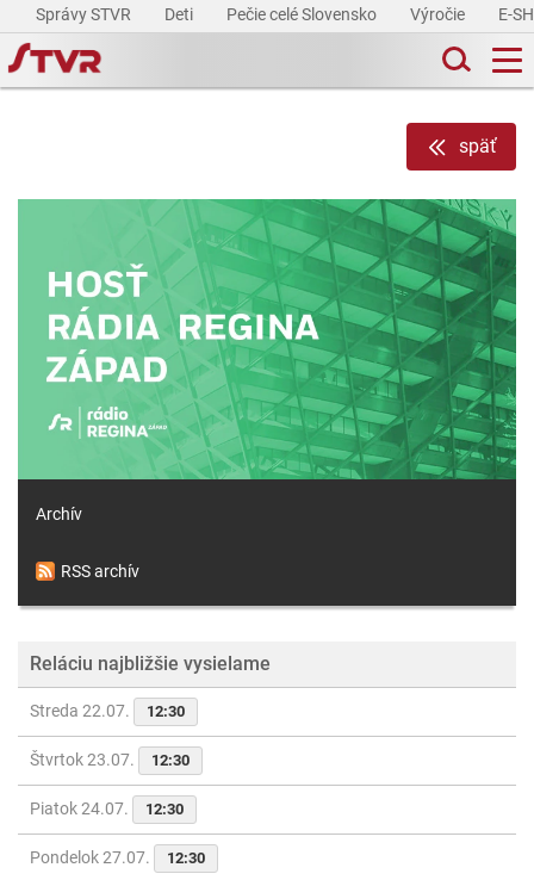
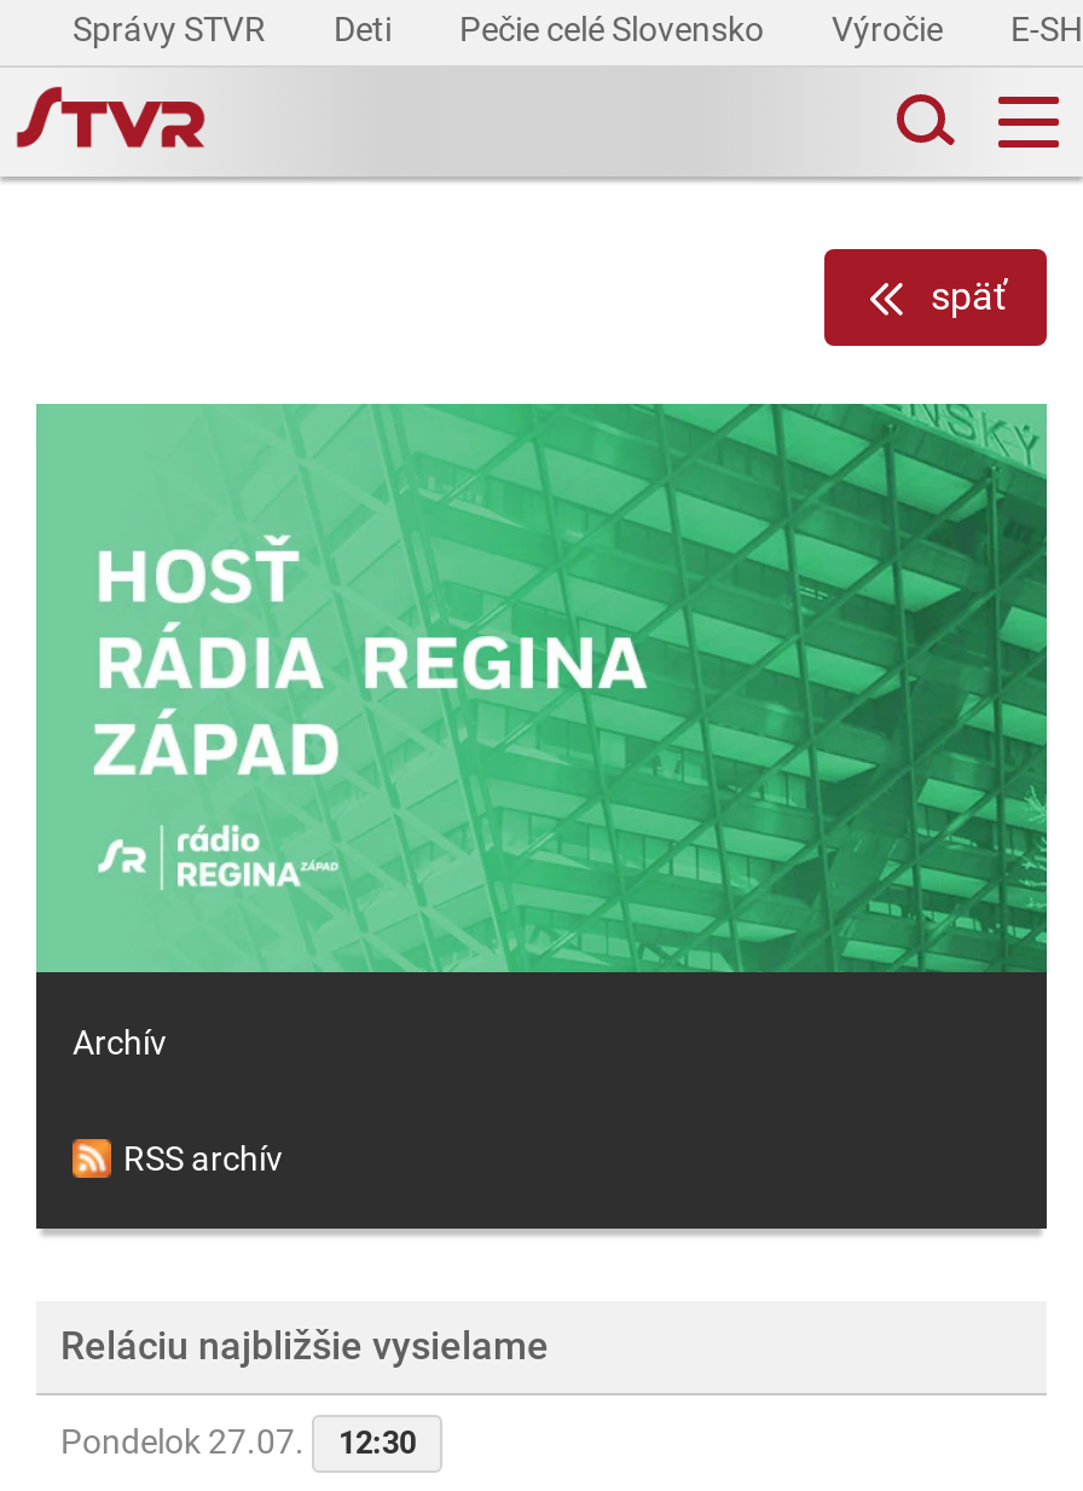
- Streda 22.07.
- 12:30
- Štvrtok 23.07.
- 12:30
- Piatok 24.07.
- 12:30
